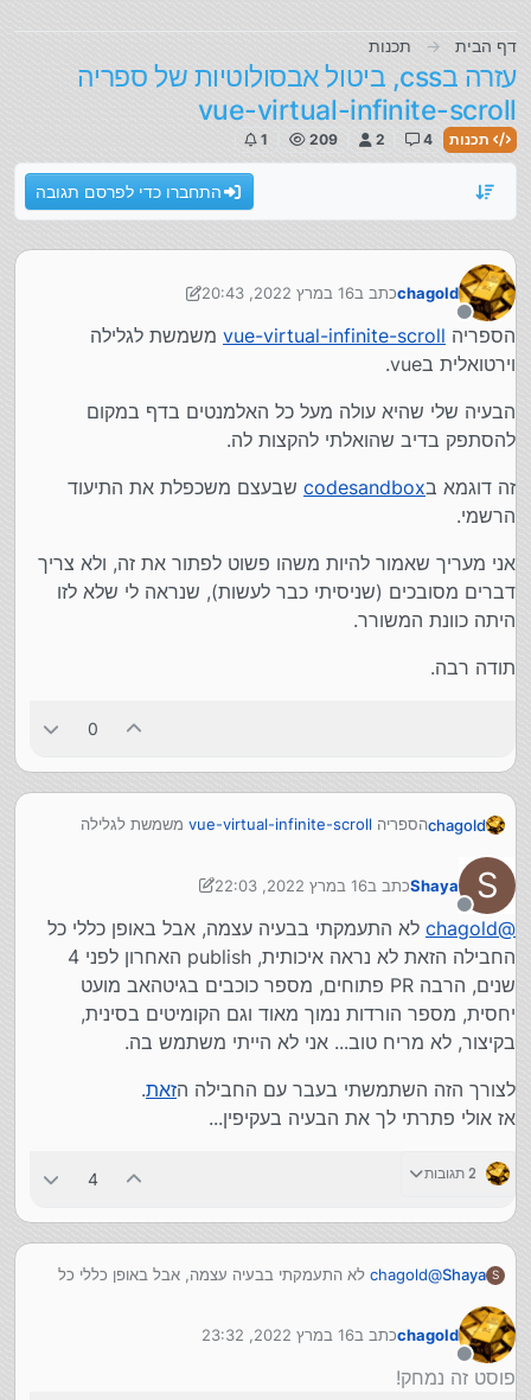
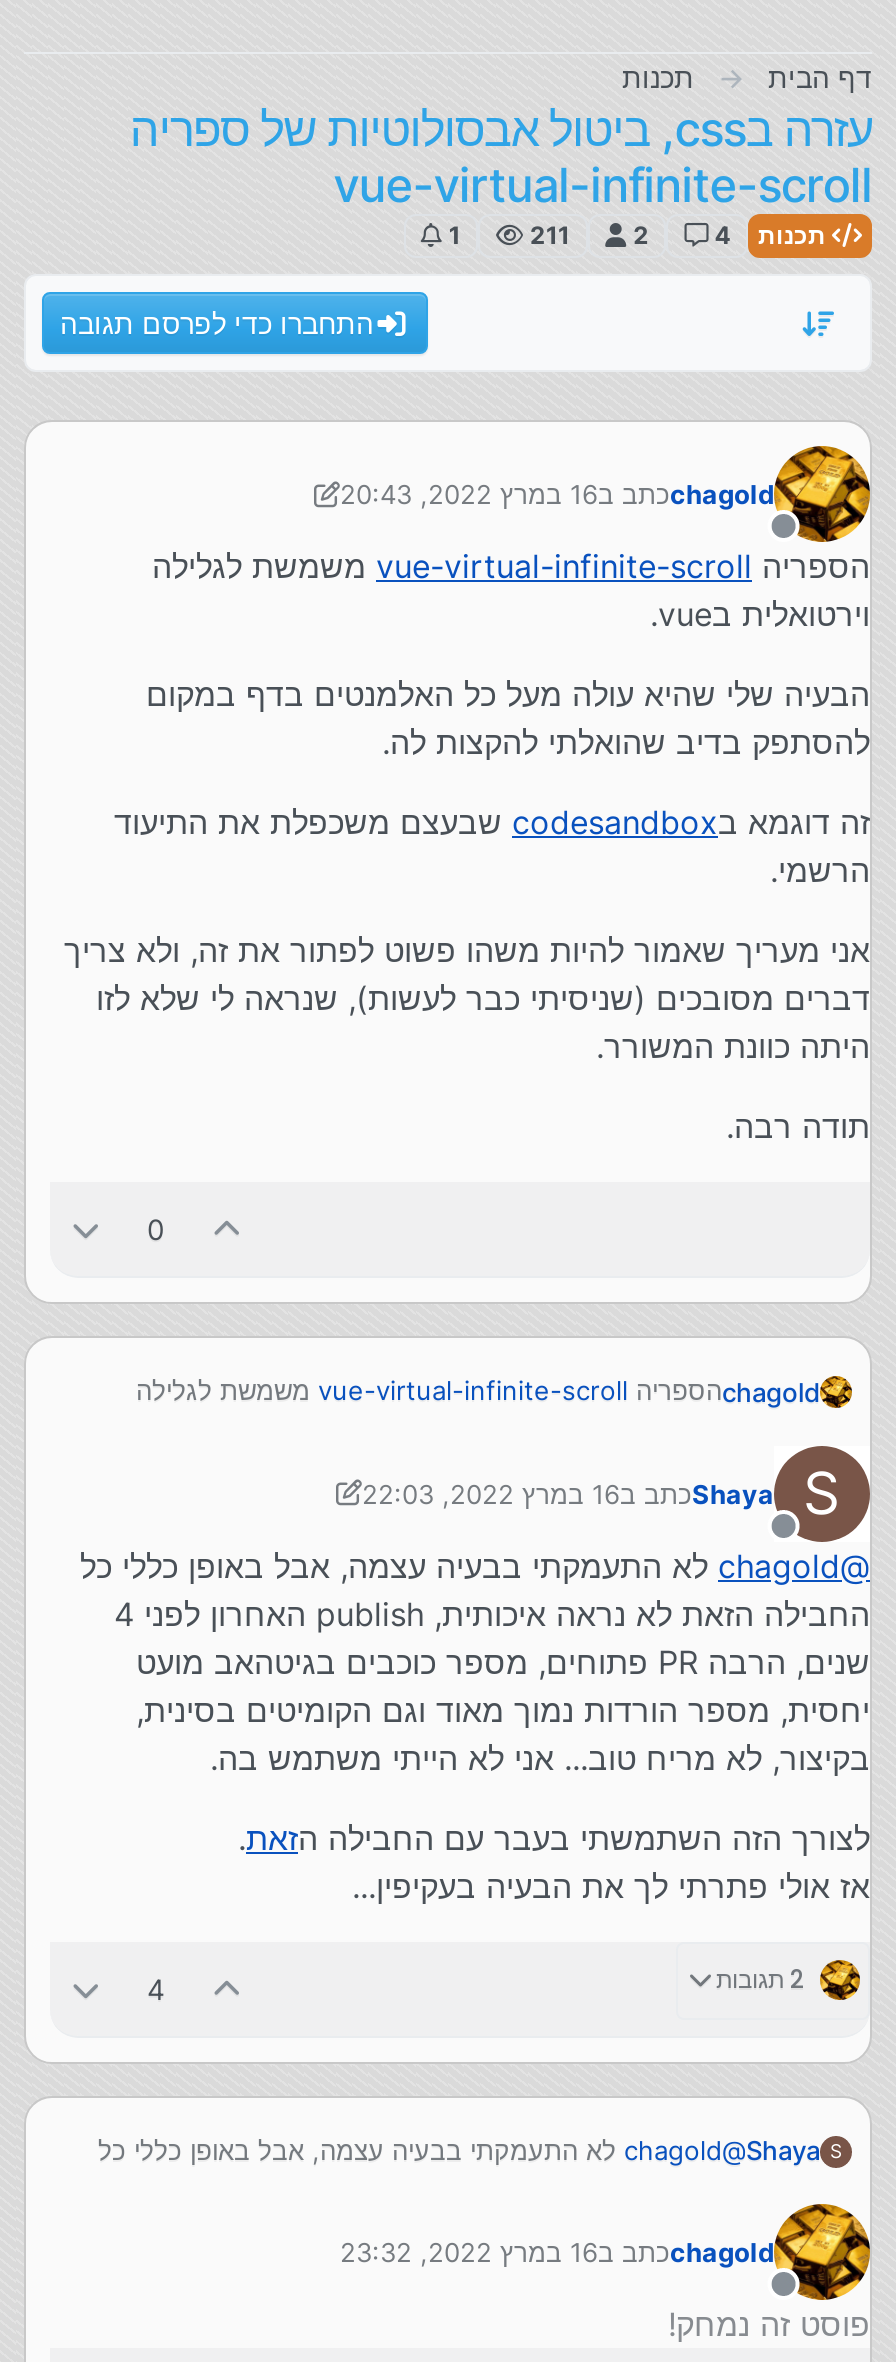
- 209
+ 211
